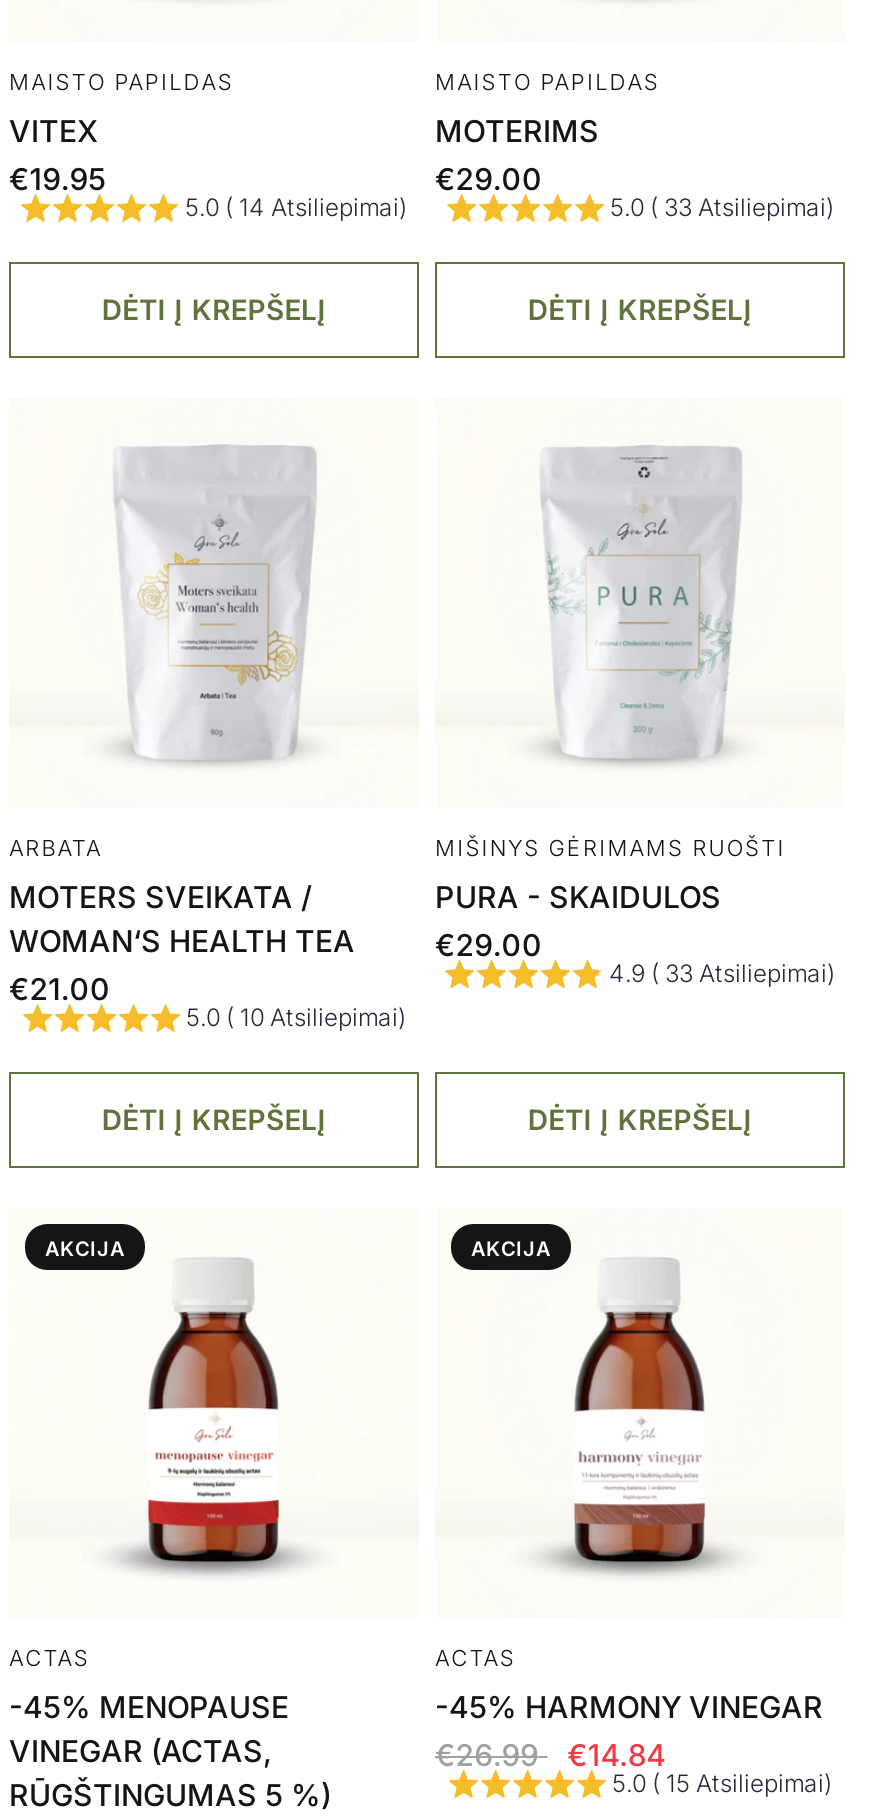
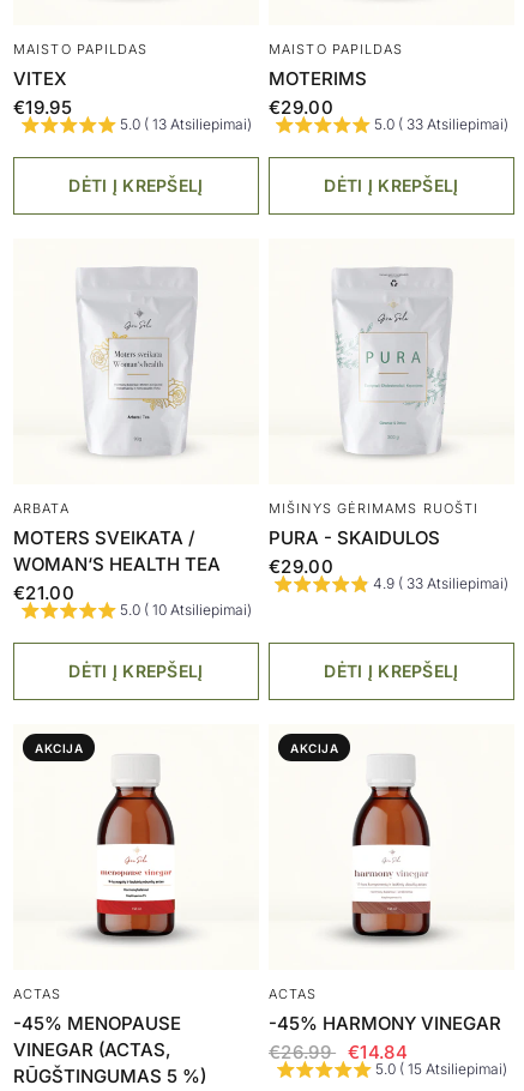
- 5.0 ( 14 Atsiliepimai)
+ 5.0 ( 13 Atsiliepimai)
